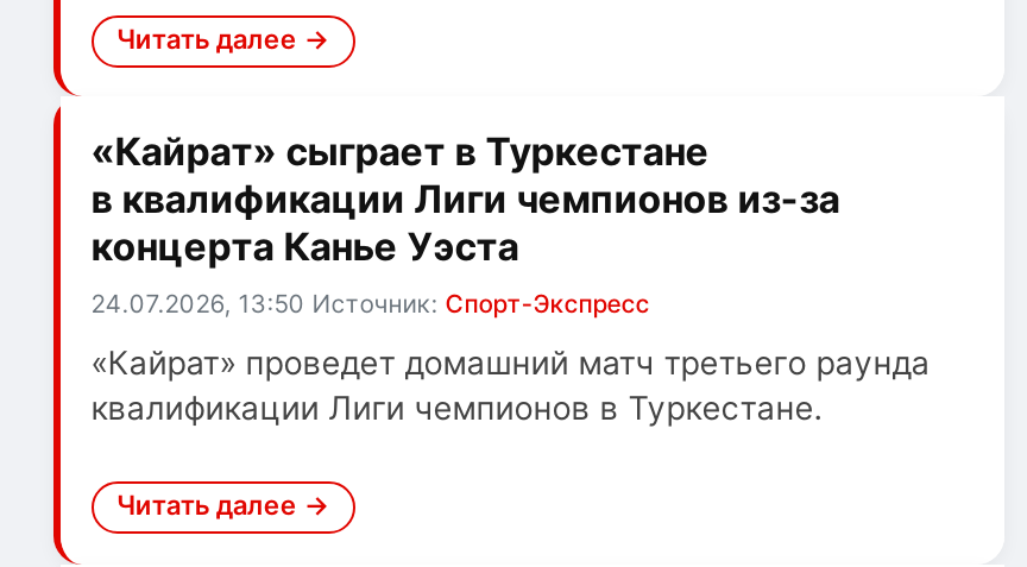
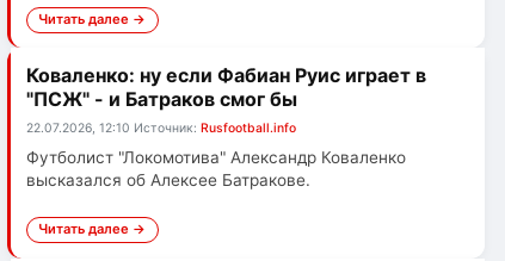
- «Кайрат» сыграет в Туркестане
- в квалификации Лиги чемпионов из-за
- концерта Канье Уэста
- 24.07.2026, 13:50 Источник: Спорт-Экспресс
+ Коваленко: ну если Фабиан Руис играет в
+ "ПСЖ" - и Батраков смог бы
+ 22.07.2026, 12:10 Источник: Rusfootball.info

- «Кайрат» проведет домашний матч третьего раунда
- квалификации Лиги чемпионов в Туркестане.
+ Футболист "Локомотива" Александр Коваленко
+ высказался об Алексее Батракове.
